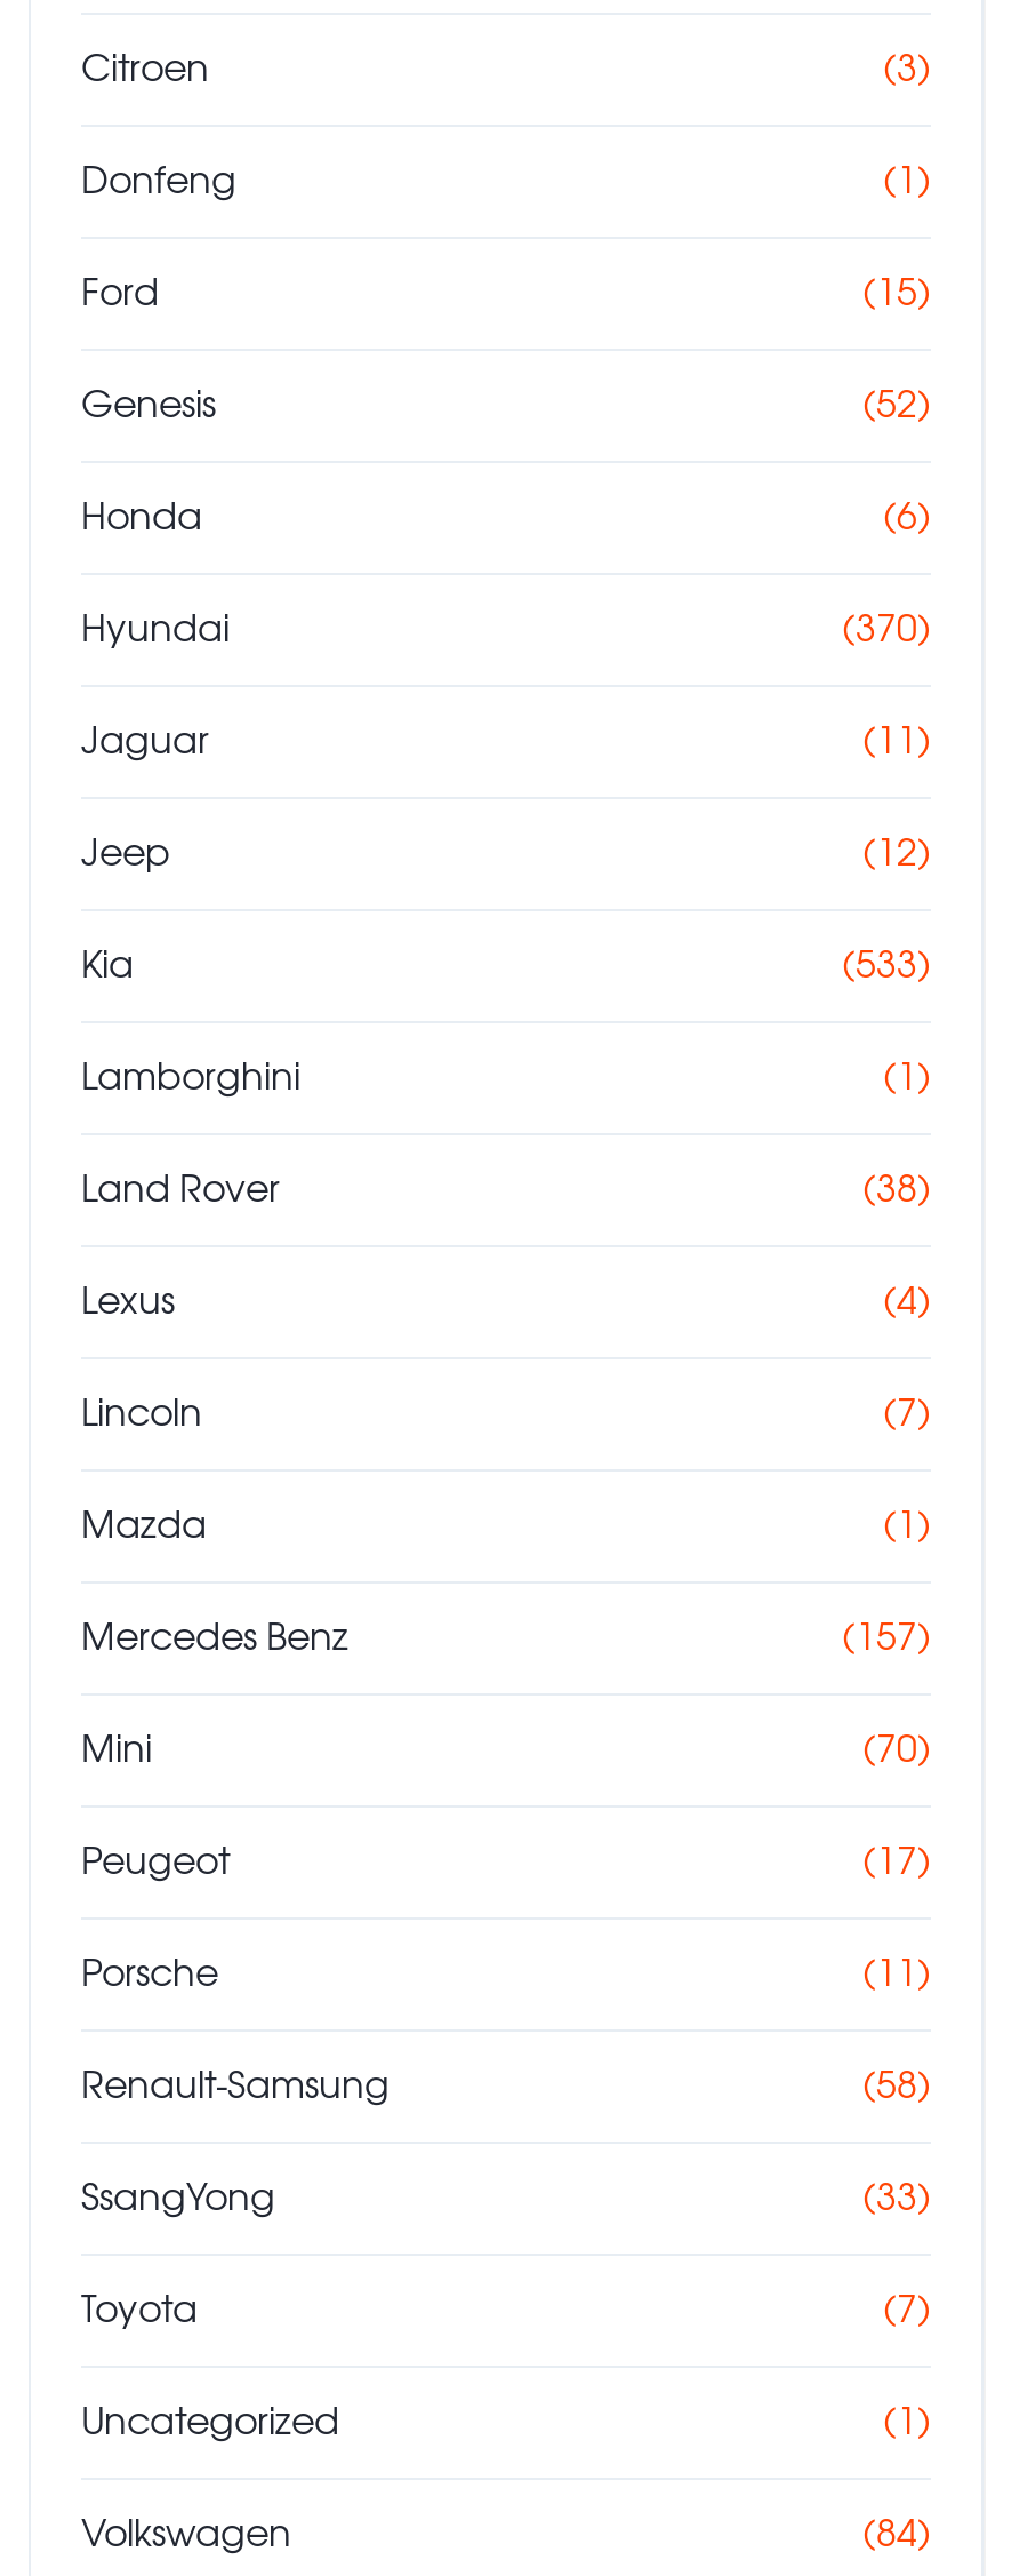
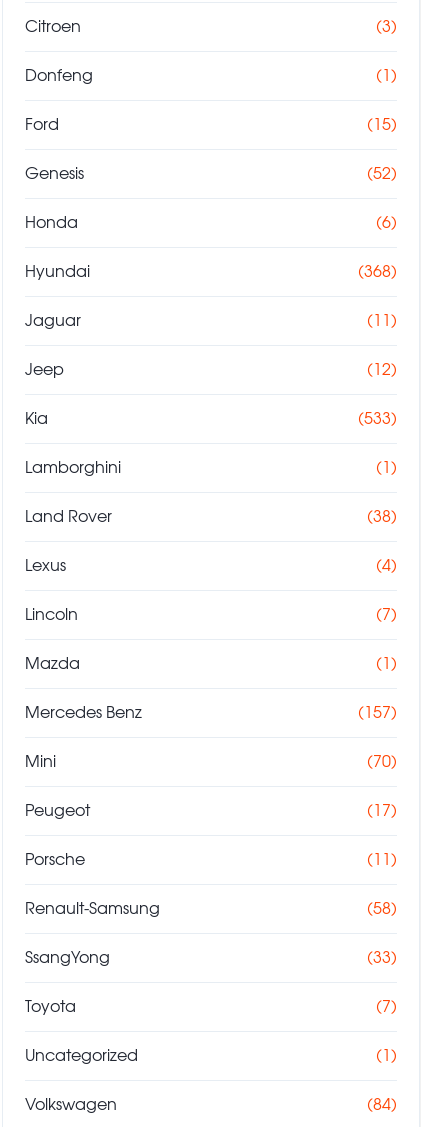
- (370)
+ (368)
